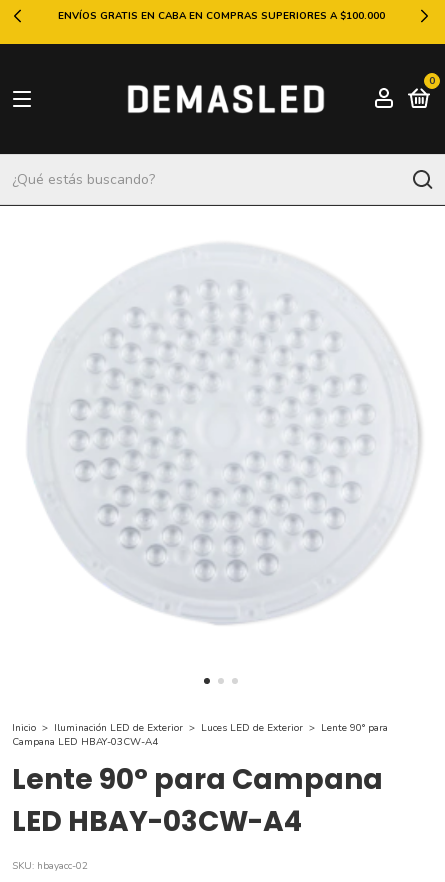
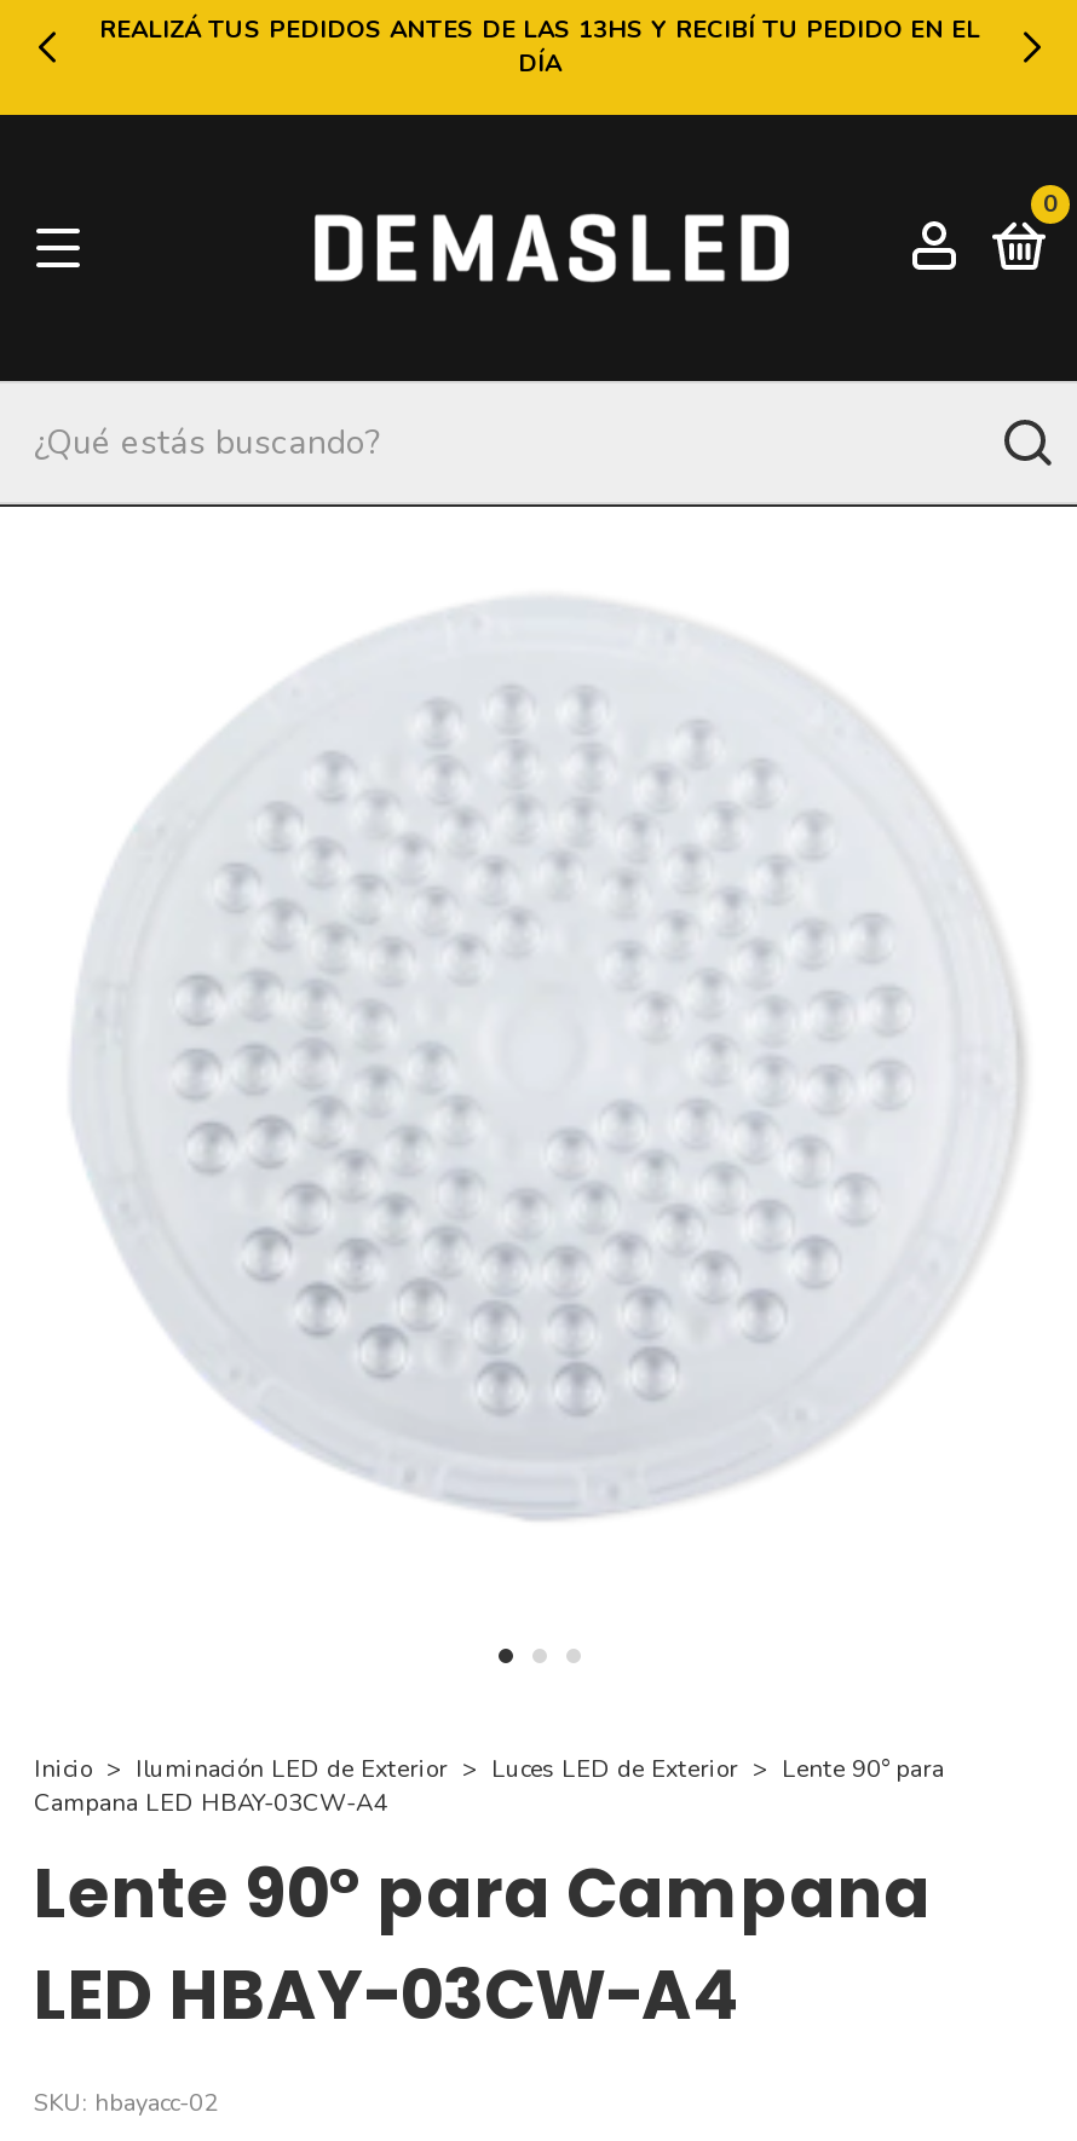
- ENVÍOS GRATIS EN CABA EN COMPRAS SUPERIORES A $100.000
+ REALIZÁ TUS PEDIDOS ANTES DE LAS 13HS Y RECIBÍ TU PEDIDO EN EL
+ DÍA
